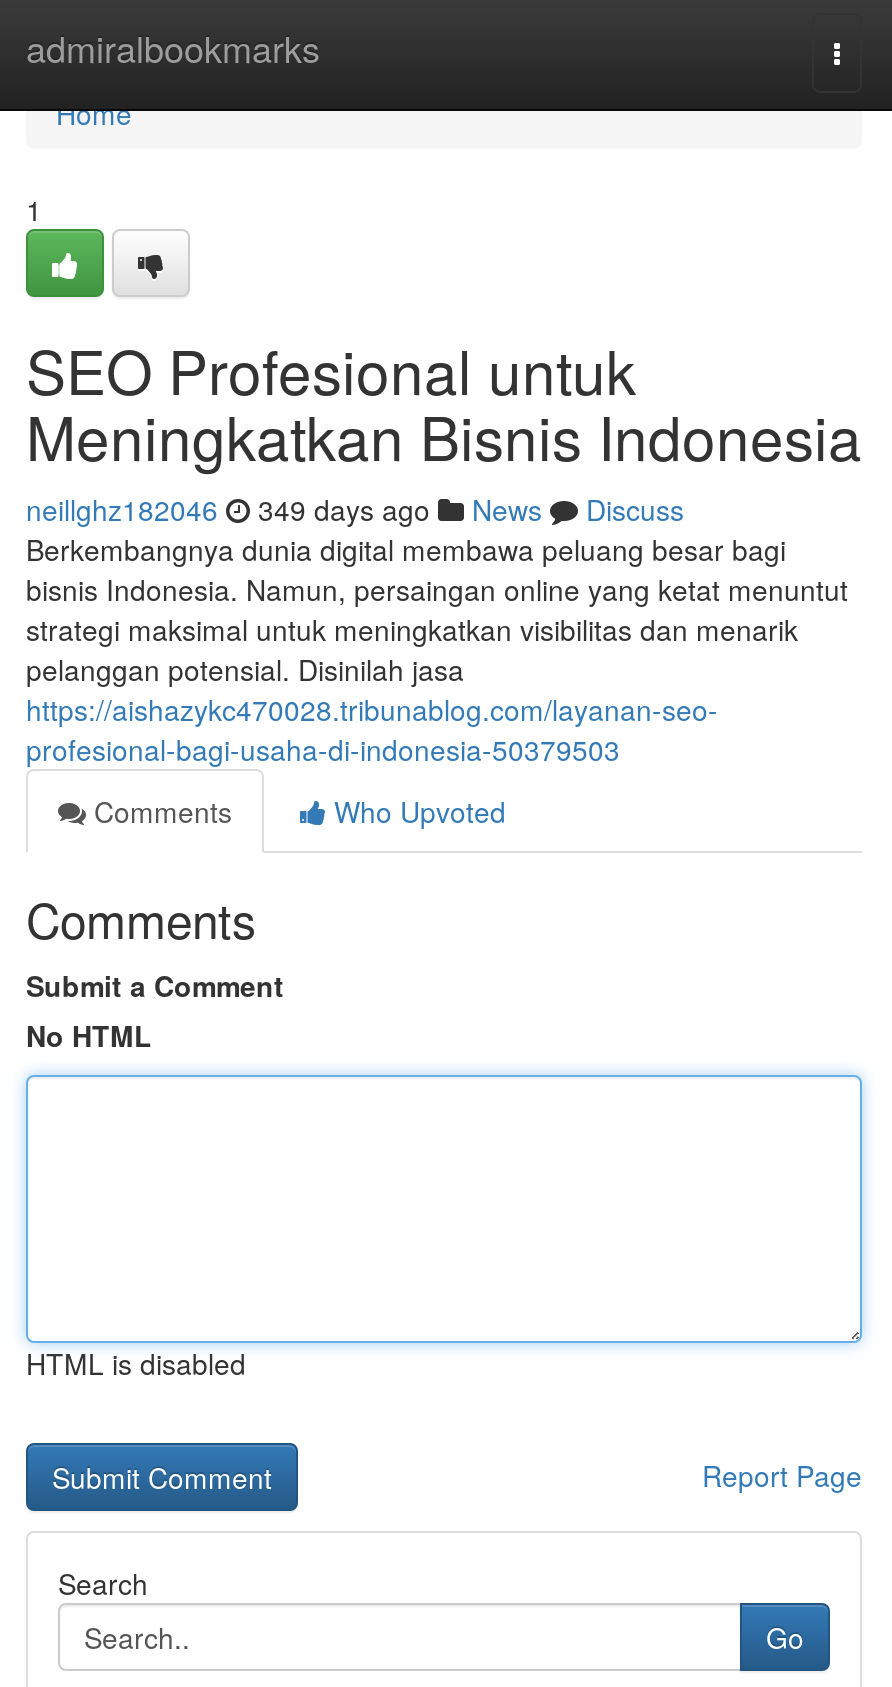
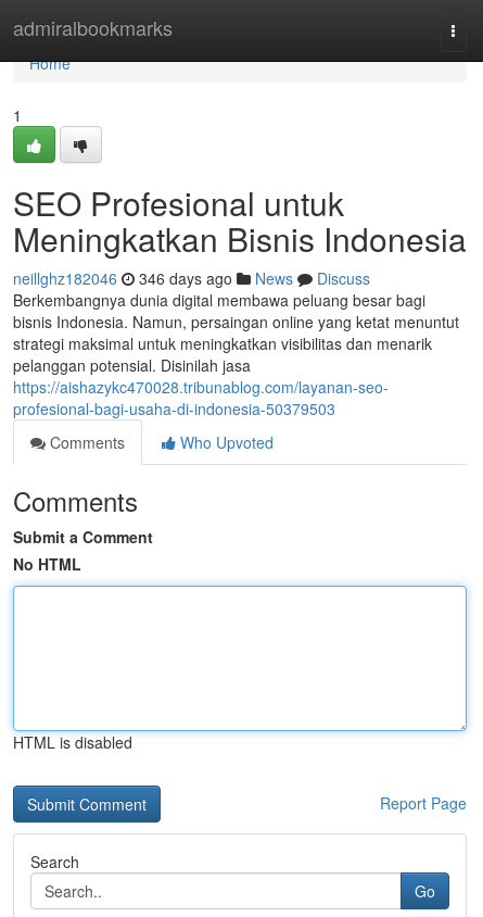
- neillghz182046 349 days ago News Discuss
+ neillghz182046 346 days ago News Discuss
